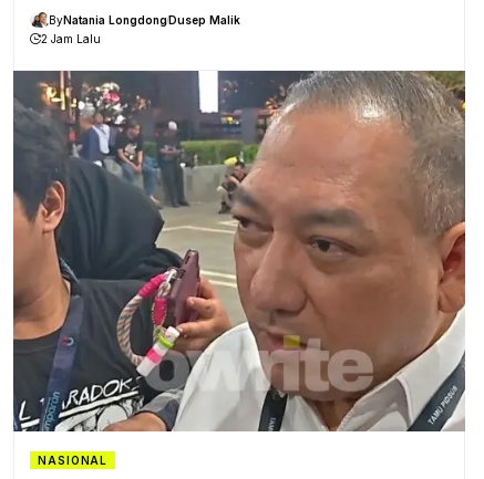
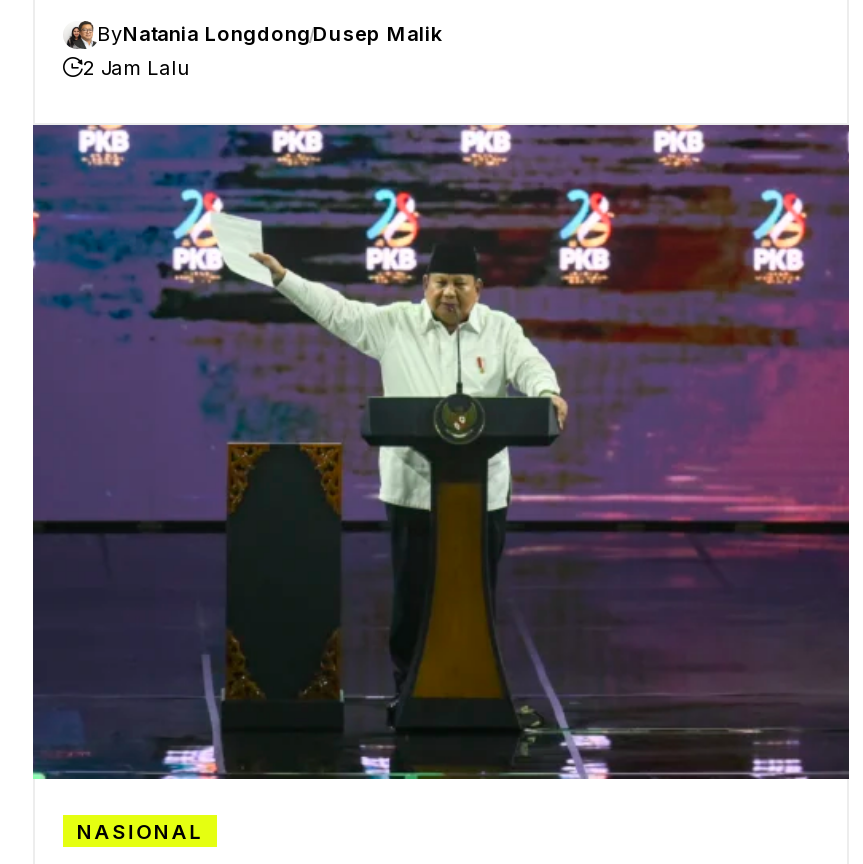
- [image]
+ [image]
